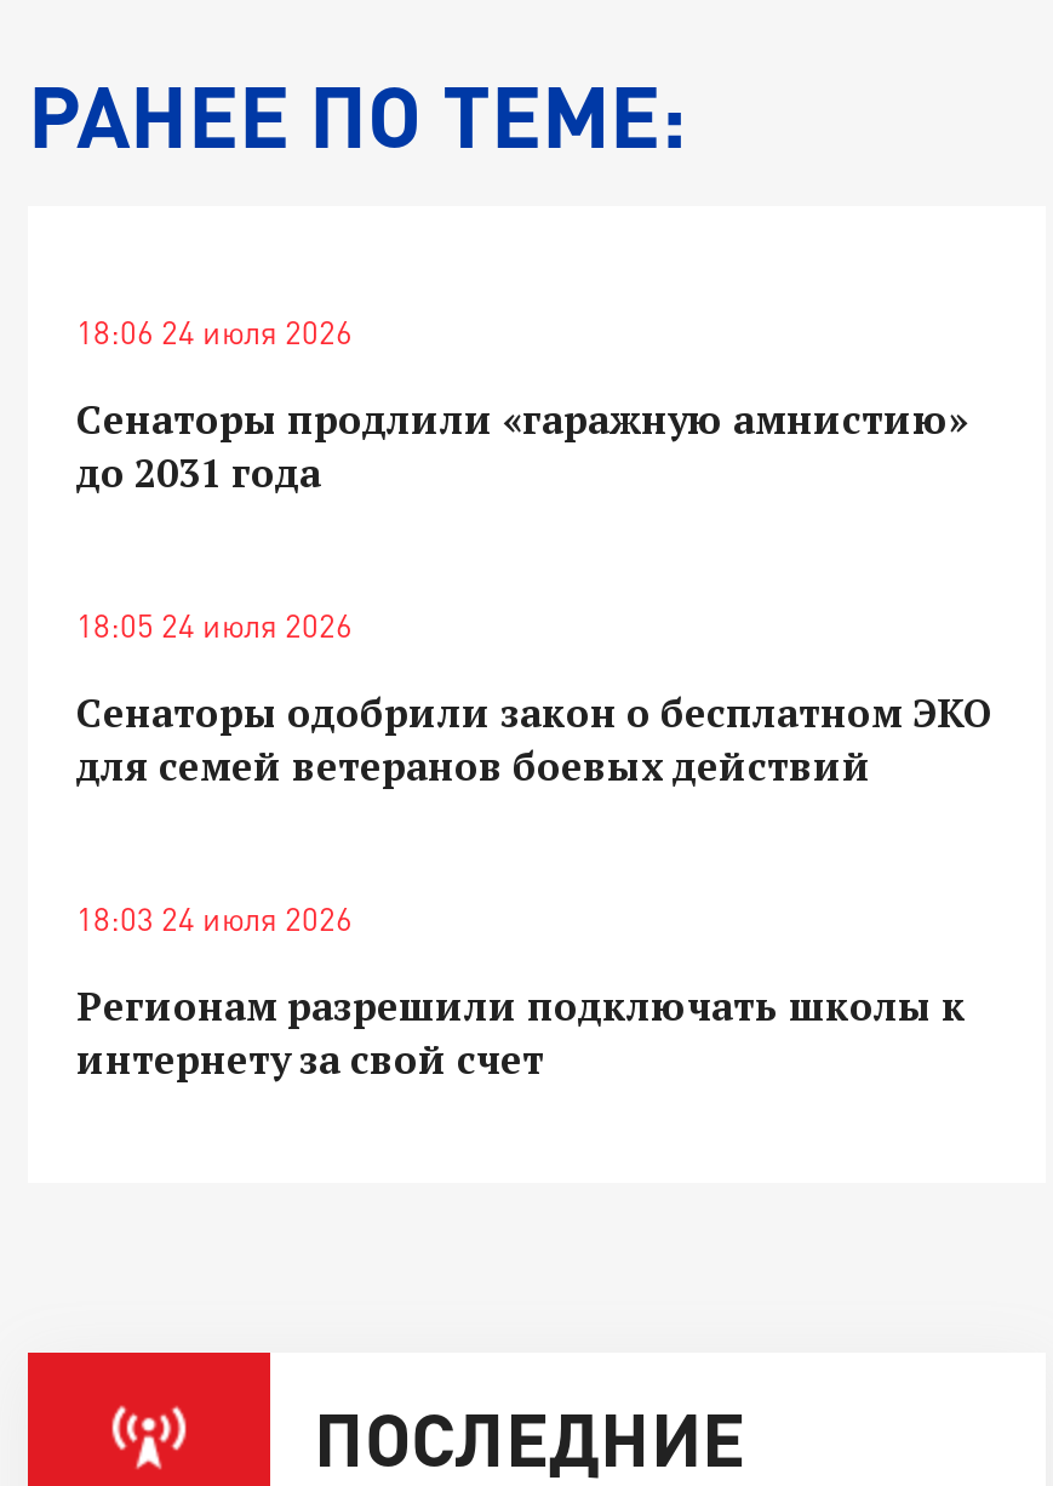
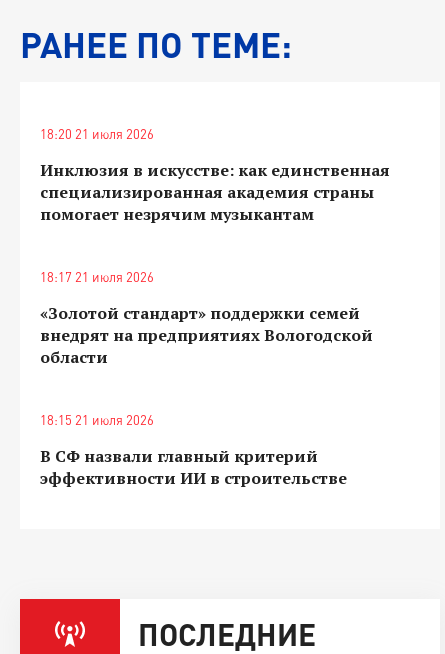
- 18:06 24 июля 2026
+ 18:20 21 июля 2026

- Сенаторы продлили «гаражную амнистию»
- до 2031 года
+ Инклюзия в искусстве: как единственная
+ специализированная академия страны
+ помогает незрячим музыкантам

- 18:05 24 июля 2026
+ 18:17 21 июля 2026

- Сенаторы одобрили закон о бесплатном ЭКО
- для семей ветеранов боевых действий
+ «Золотой стандарт» поддержки семей
+ внедрят на предприятиях Вологодской
+ области

- 18:03 24 июля 2026
+ 18:15 21 июля 2026

- Регионам разрешили подключать школы к
- интернету за свой счет
+ В СФ назвали главный критерий
+ эффективности ИИ в строительстве
